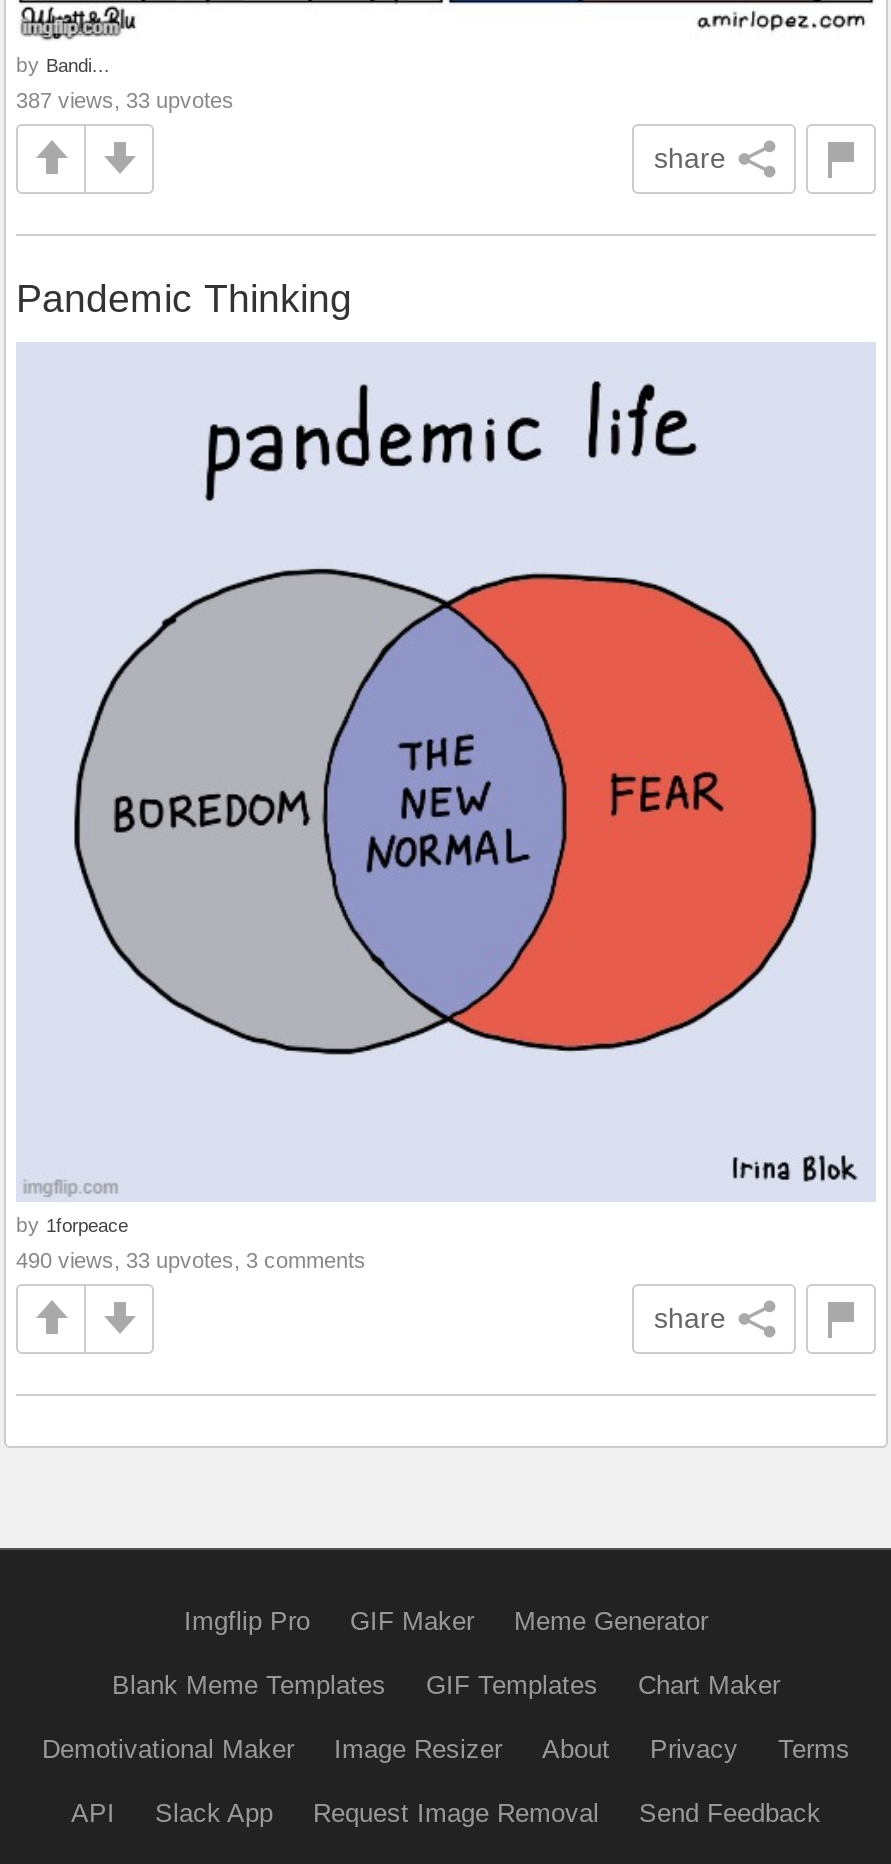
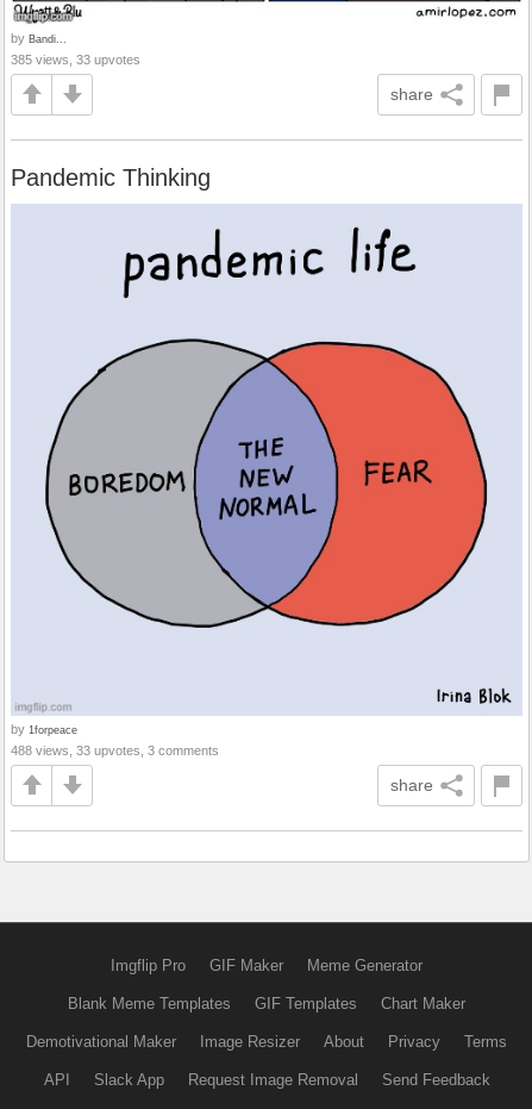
- 387 views, 33 upvotes
+ 385 views, 33 upvotes

- 490 views, 33 upvotes, 3 comments
+ 488 views, 33 upvotes, 3 comments
